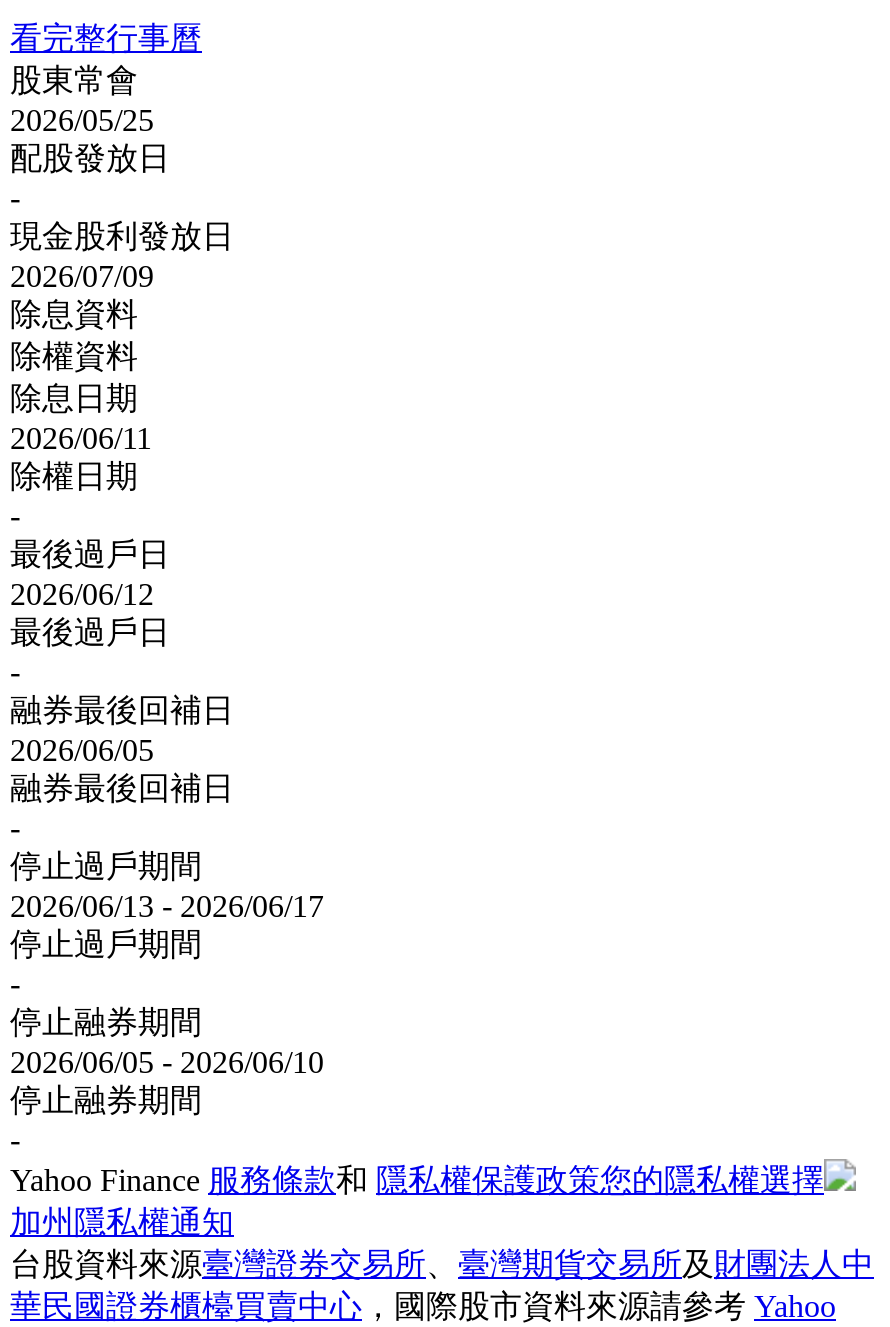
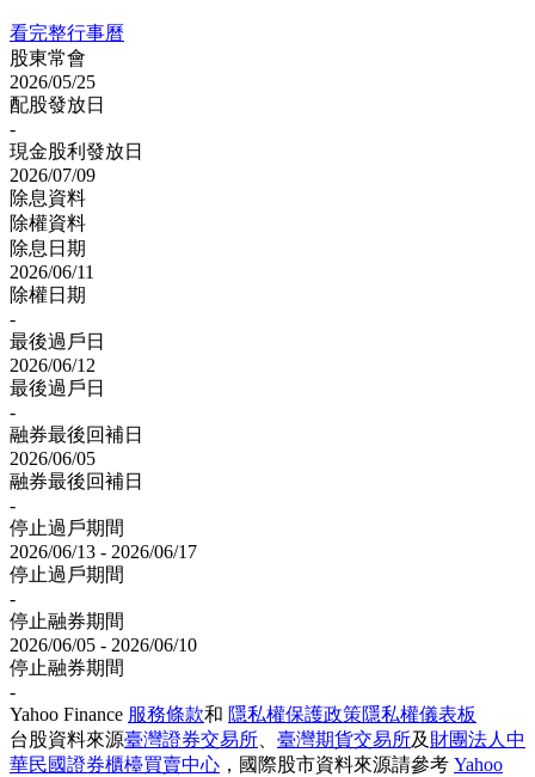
- Yahoo Finance 服務條款和隱私權保護政策您的隱私權選擇
- 加州隱私權通知
+ Yahoo Finance 服務條款和隱私權保護政策隱私權儀表板
